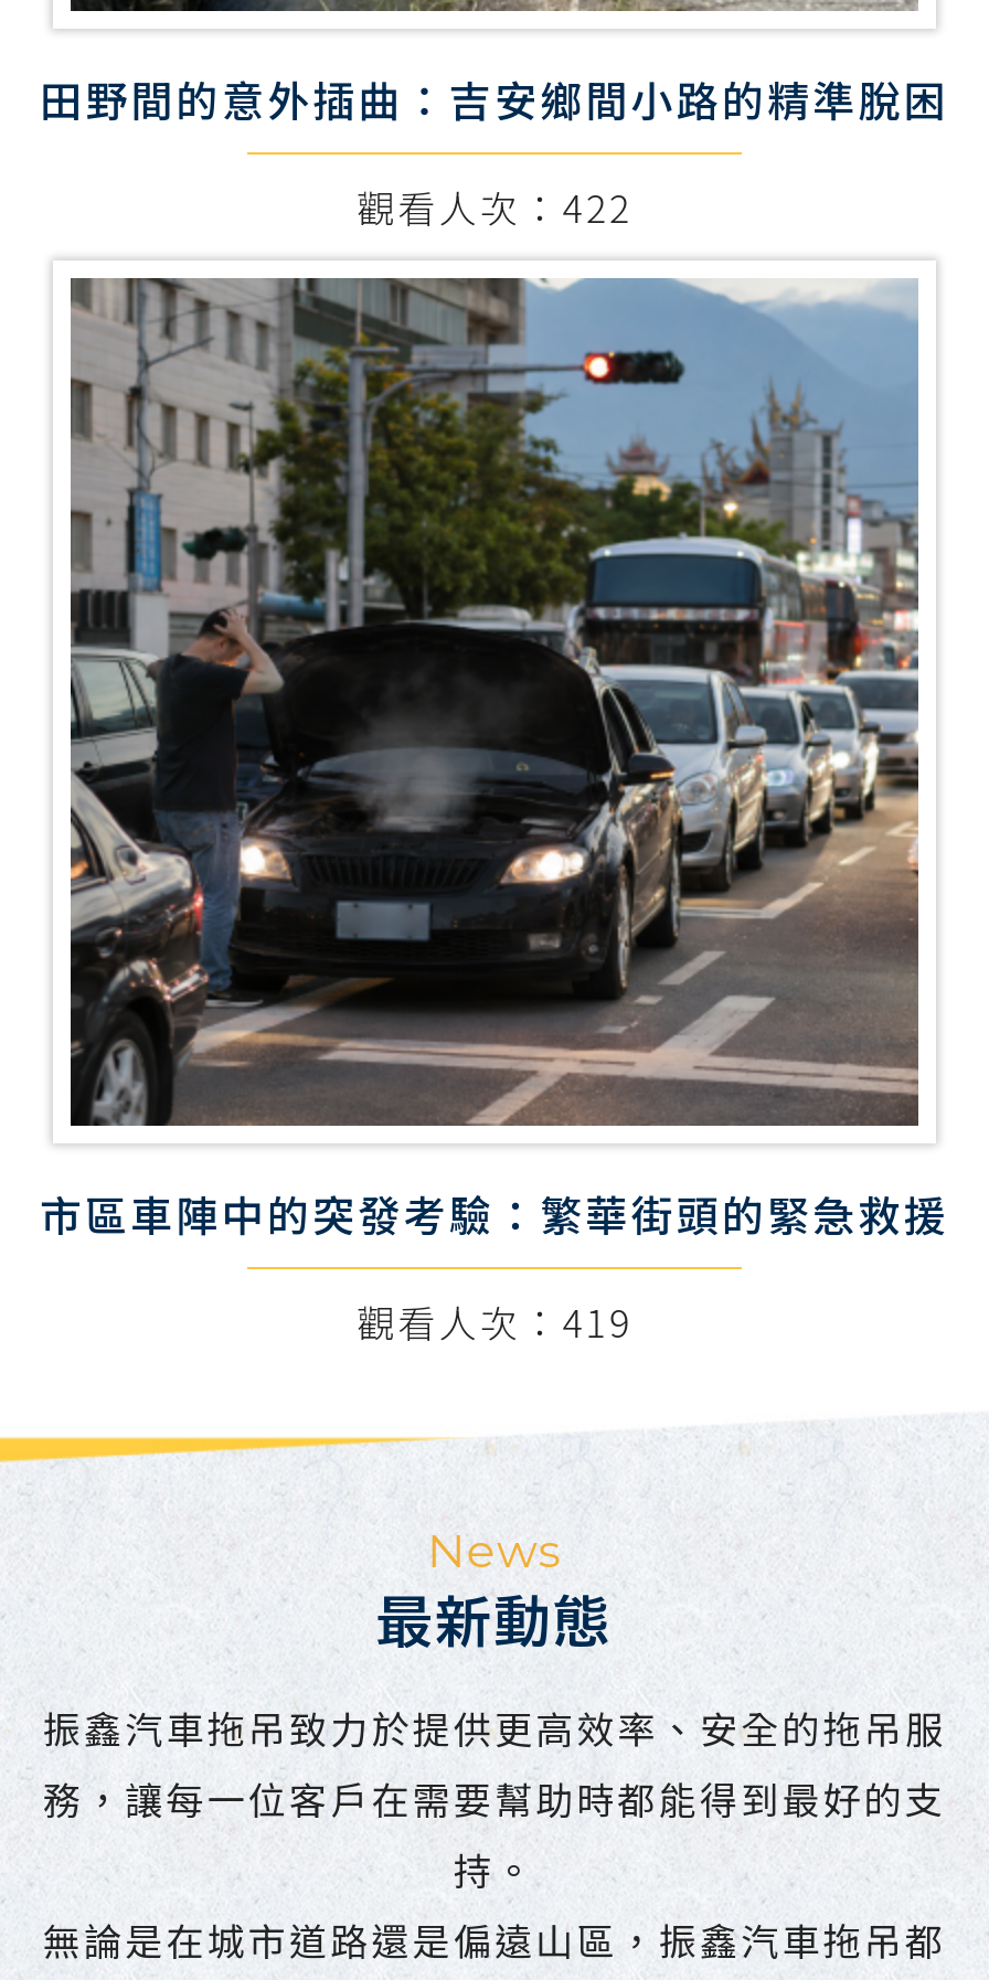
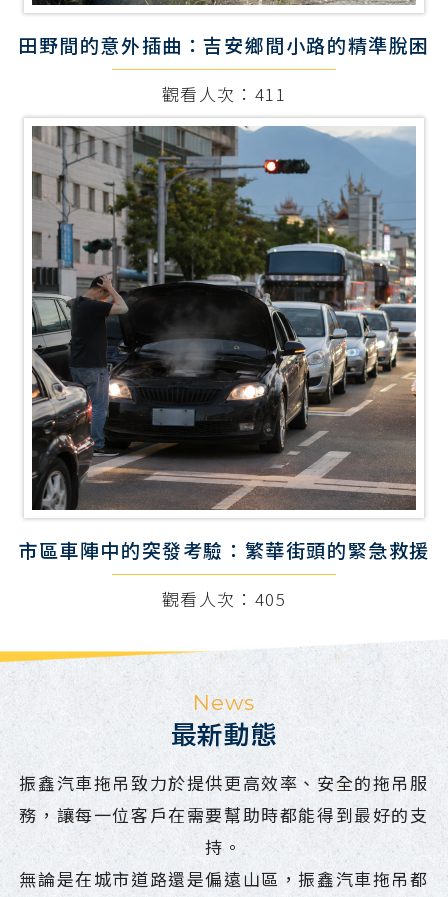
- 觀看人次：422
+ 觀看人次：411

- 觀看人次：419
+ 觀看人次：405
